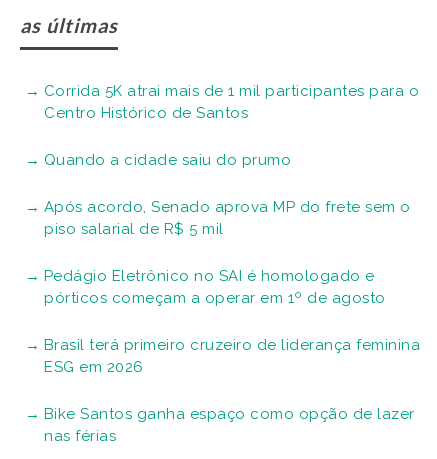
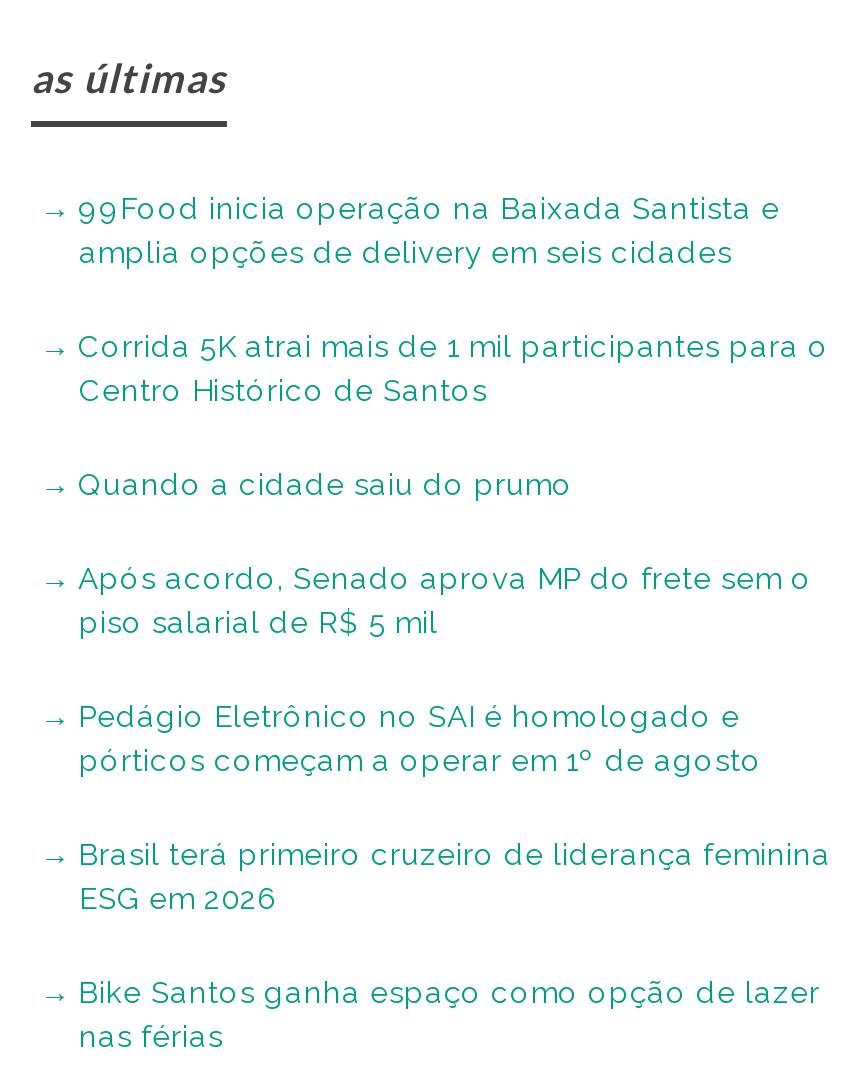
+ 99Food inicia operação na Baixada Santista e
+ amplia opções de delivery em seis cidades
